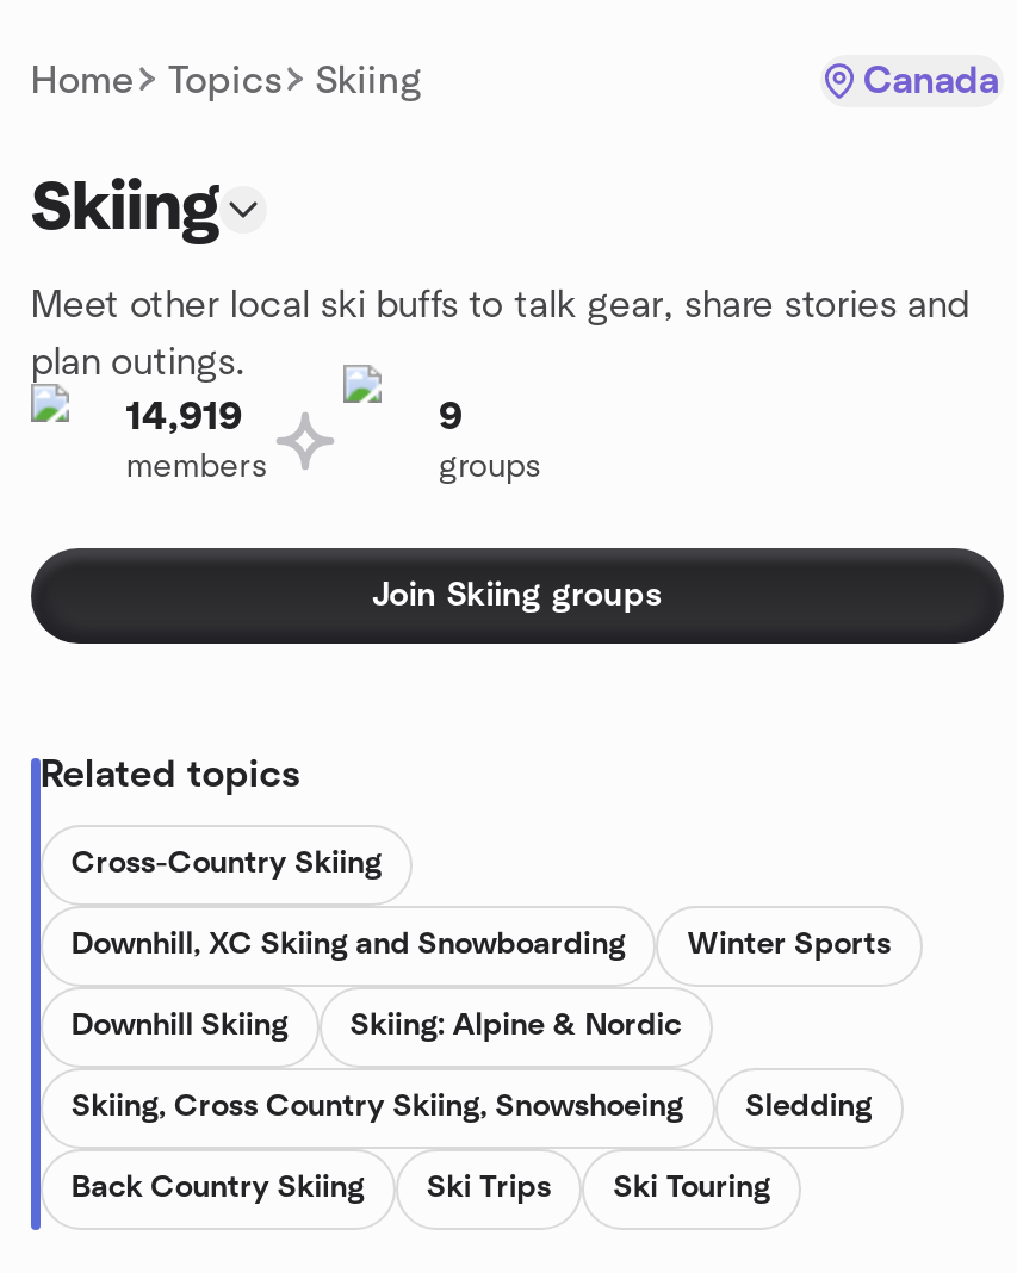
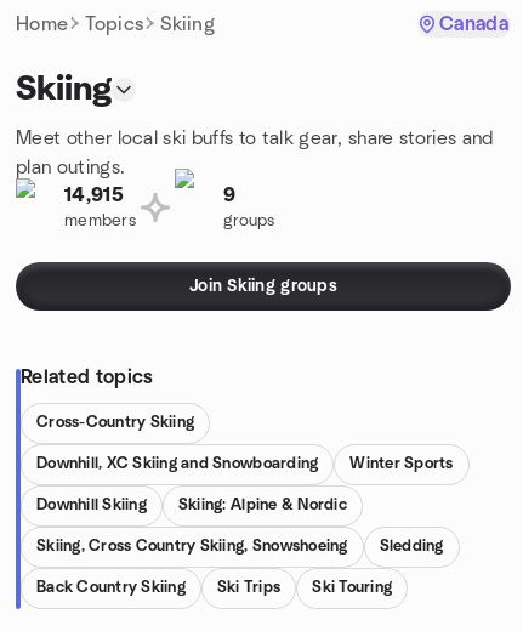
- 14,919
+ 14,915
